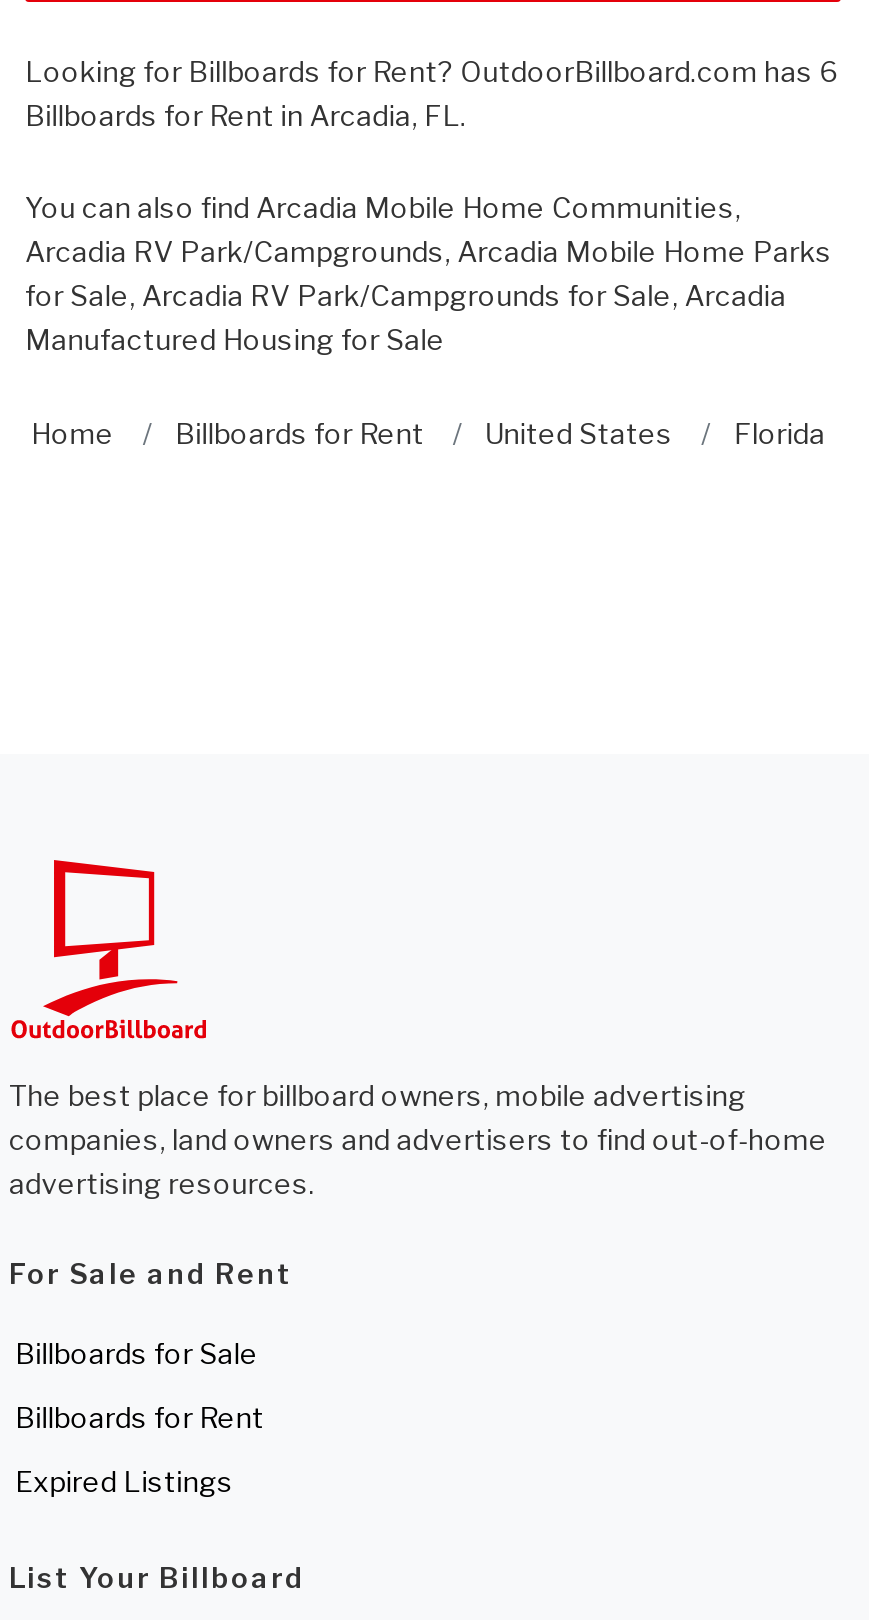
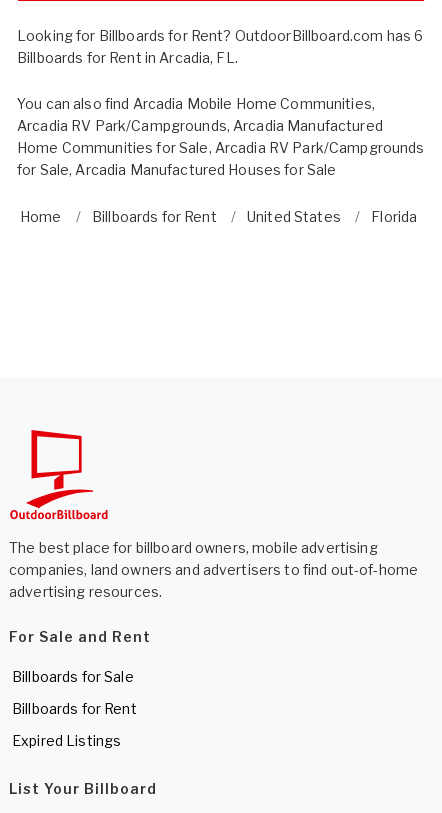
- Arcadia RV Park/Campgrounds, Arcadia Mobile Home Parks
- for Sale, Arcadia RV Park/Campgrounds for Sale, Arcadia
- Manufactured Housing for Sale
+ Arcadia RV Park/Campgrounds, Arcadia Manufactured
+ Home Communities for Sale, Arcadia RV Park/Campgrounds
+ for Sale, Arcadia Manufactured Houses for Sale
